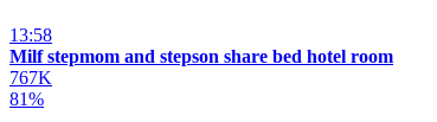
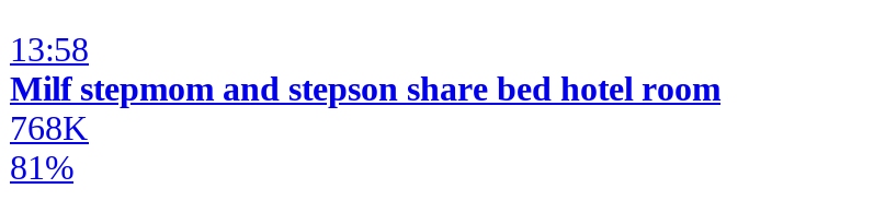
- 767K
+ 768K
